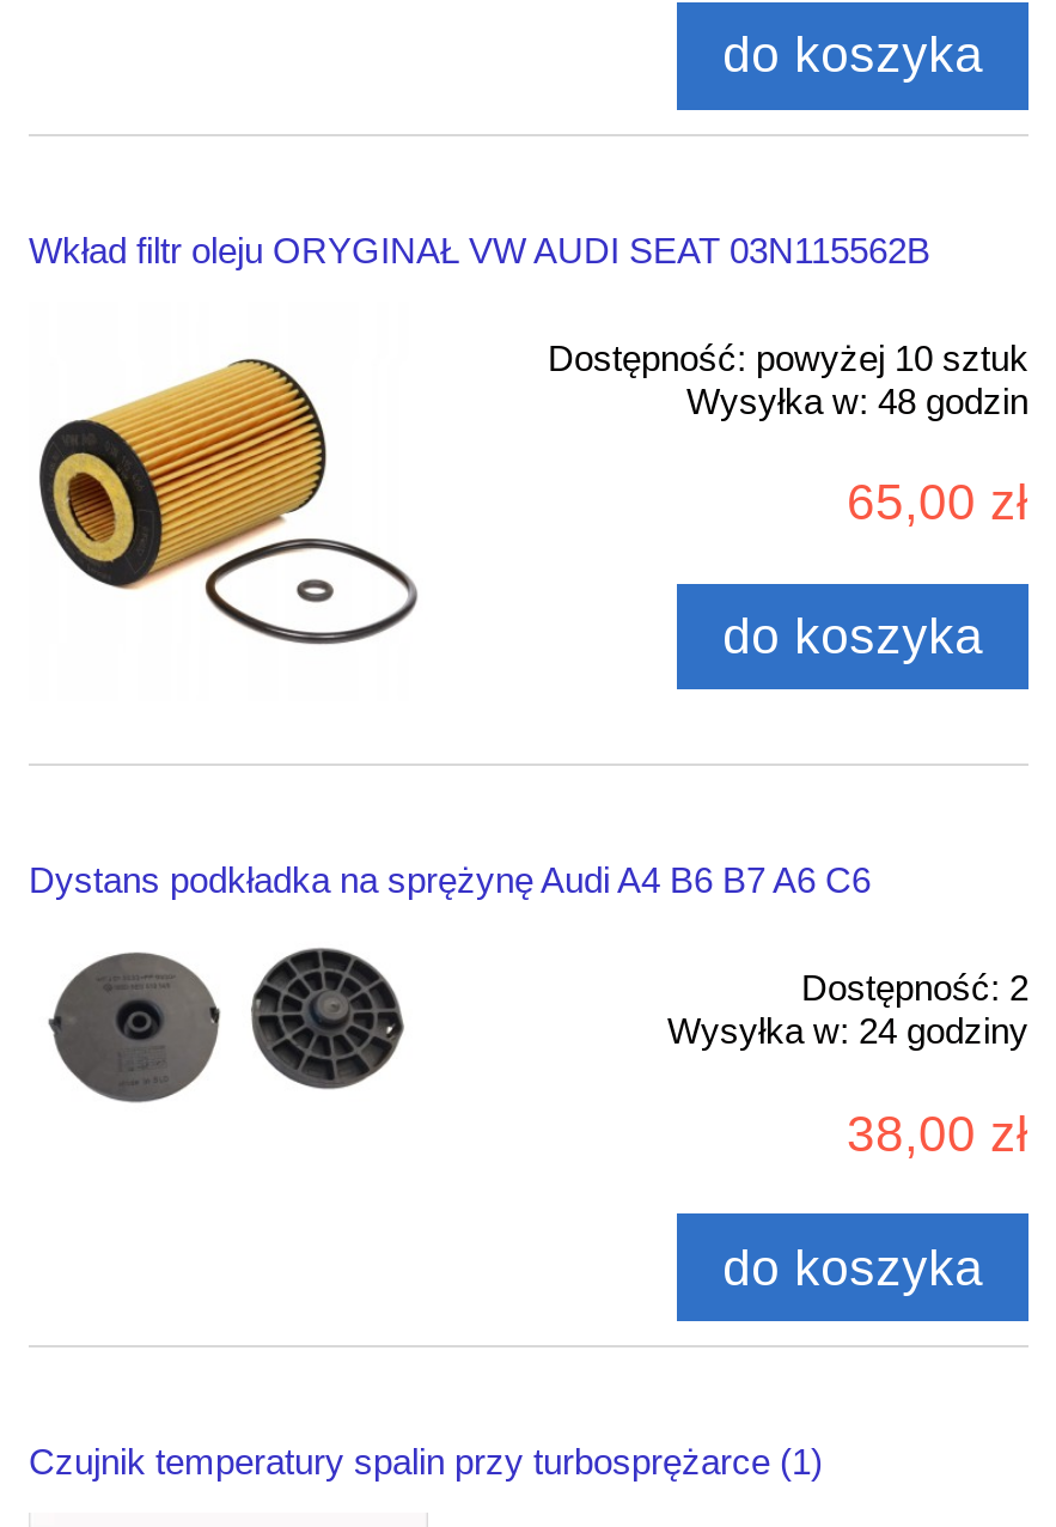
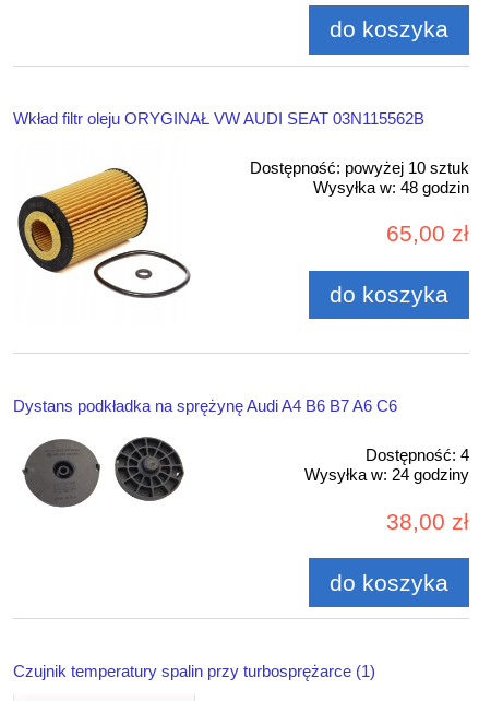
- Dostępność: 2
+ Dostępność: 4
